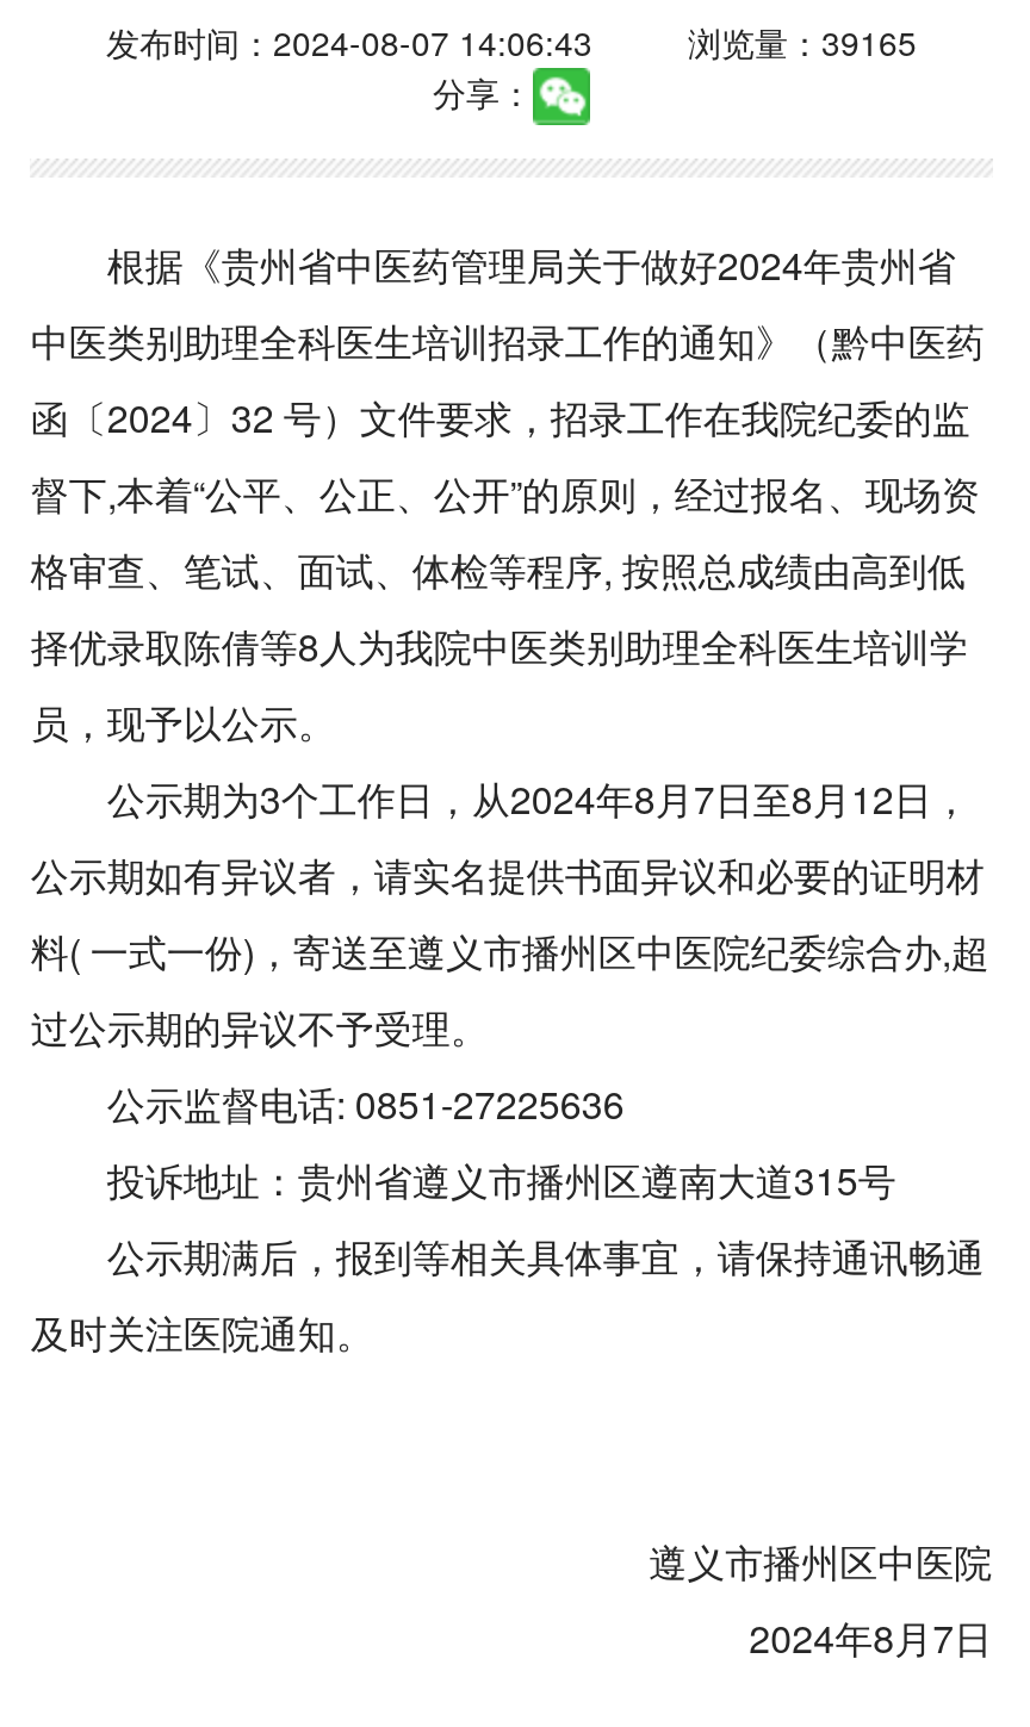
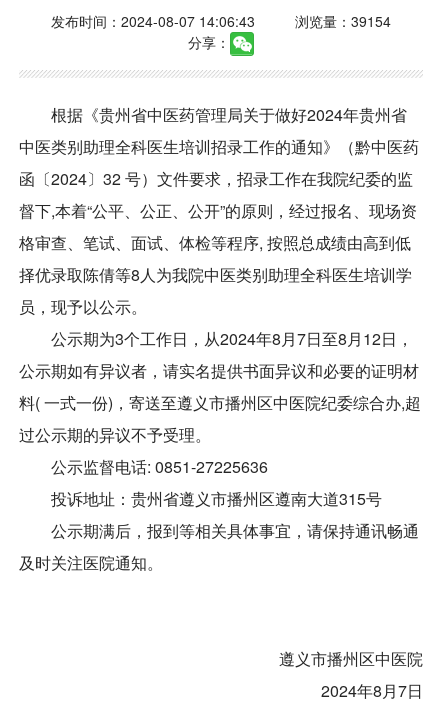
- 浏览量：39165
+ 浏览量：39154
